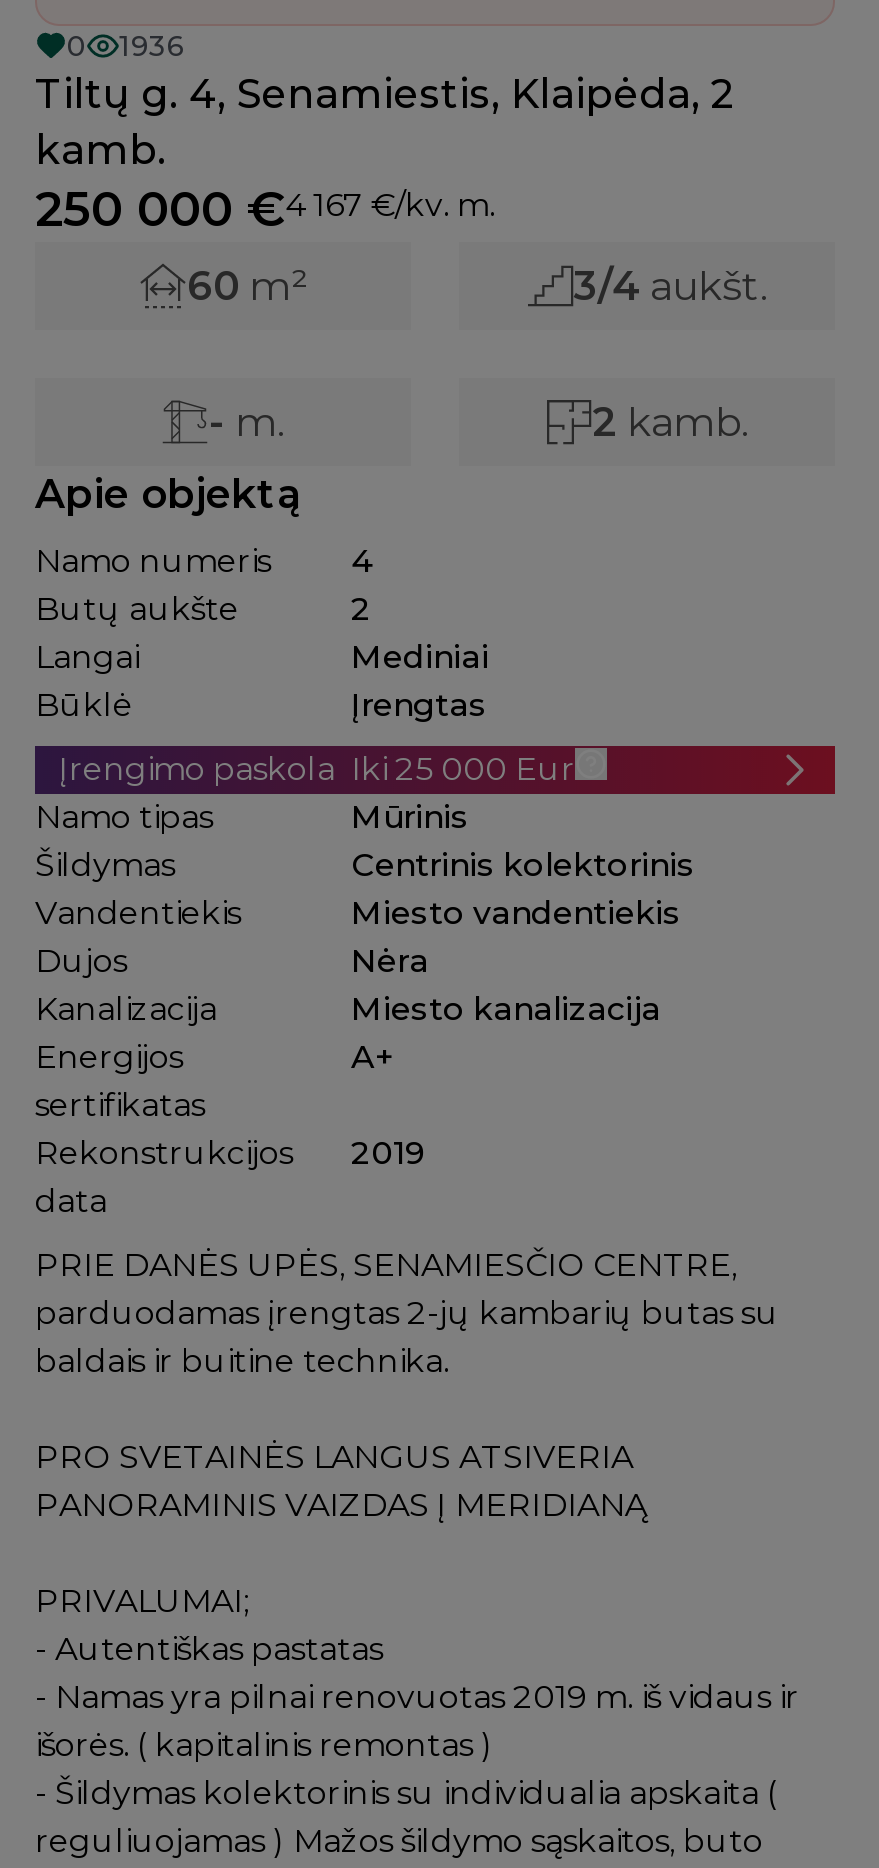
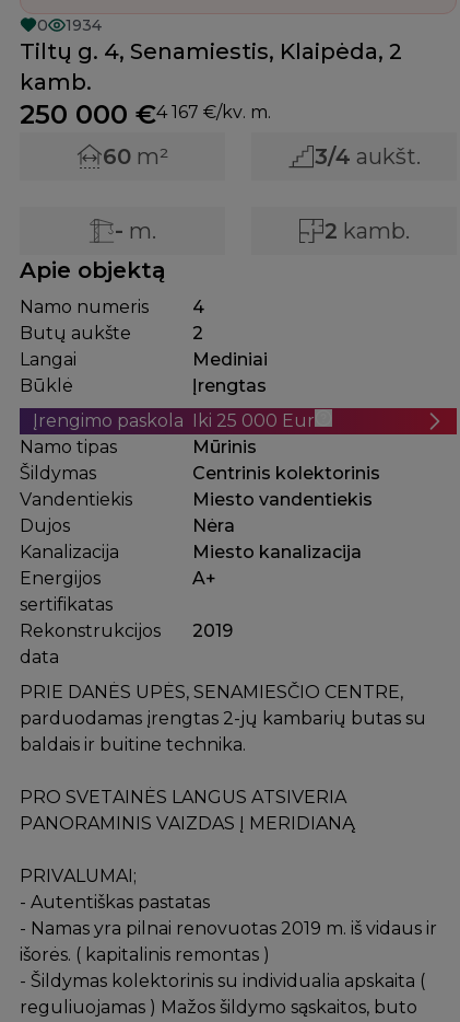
- 0 1936
+ 0 1934
